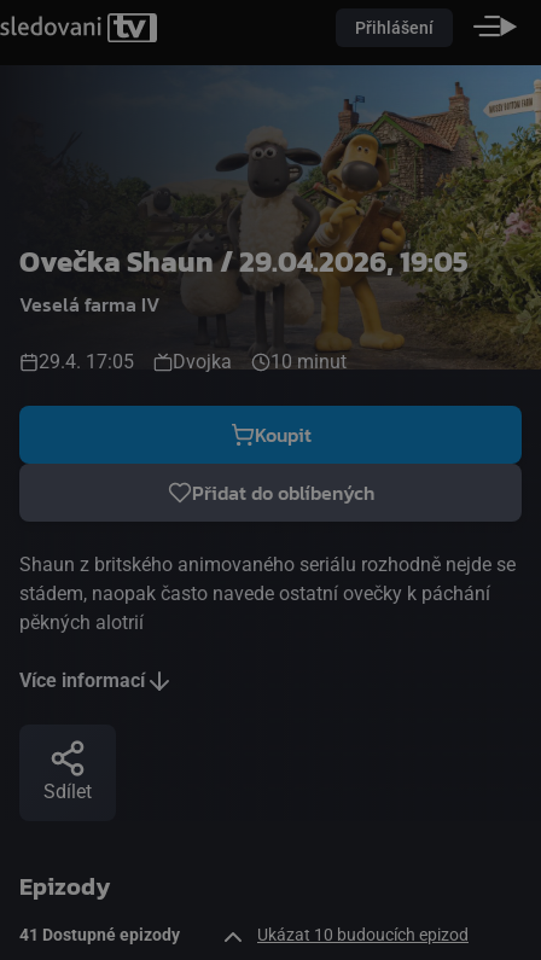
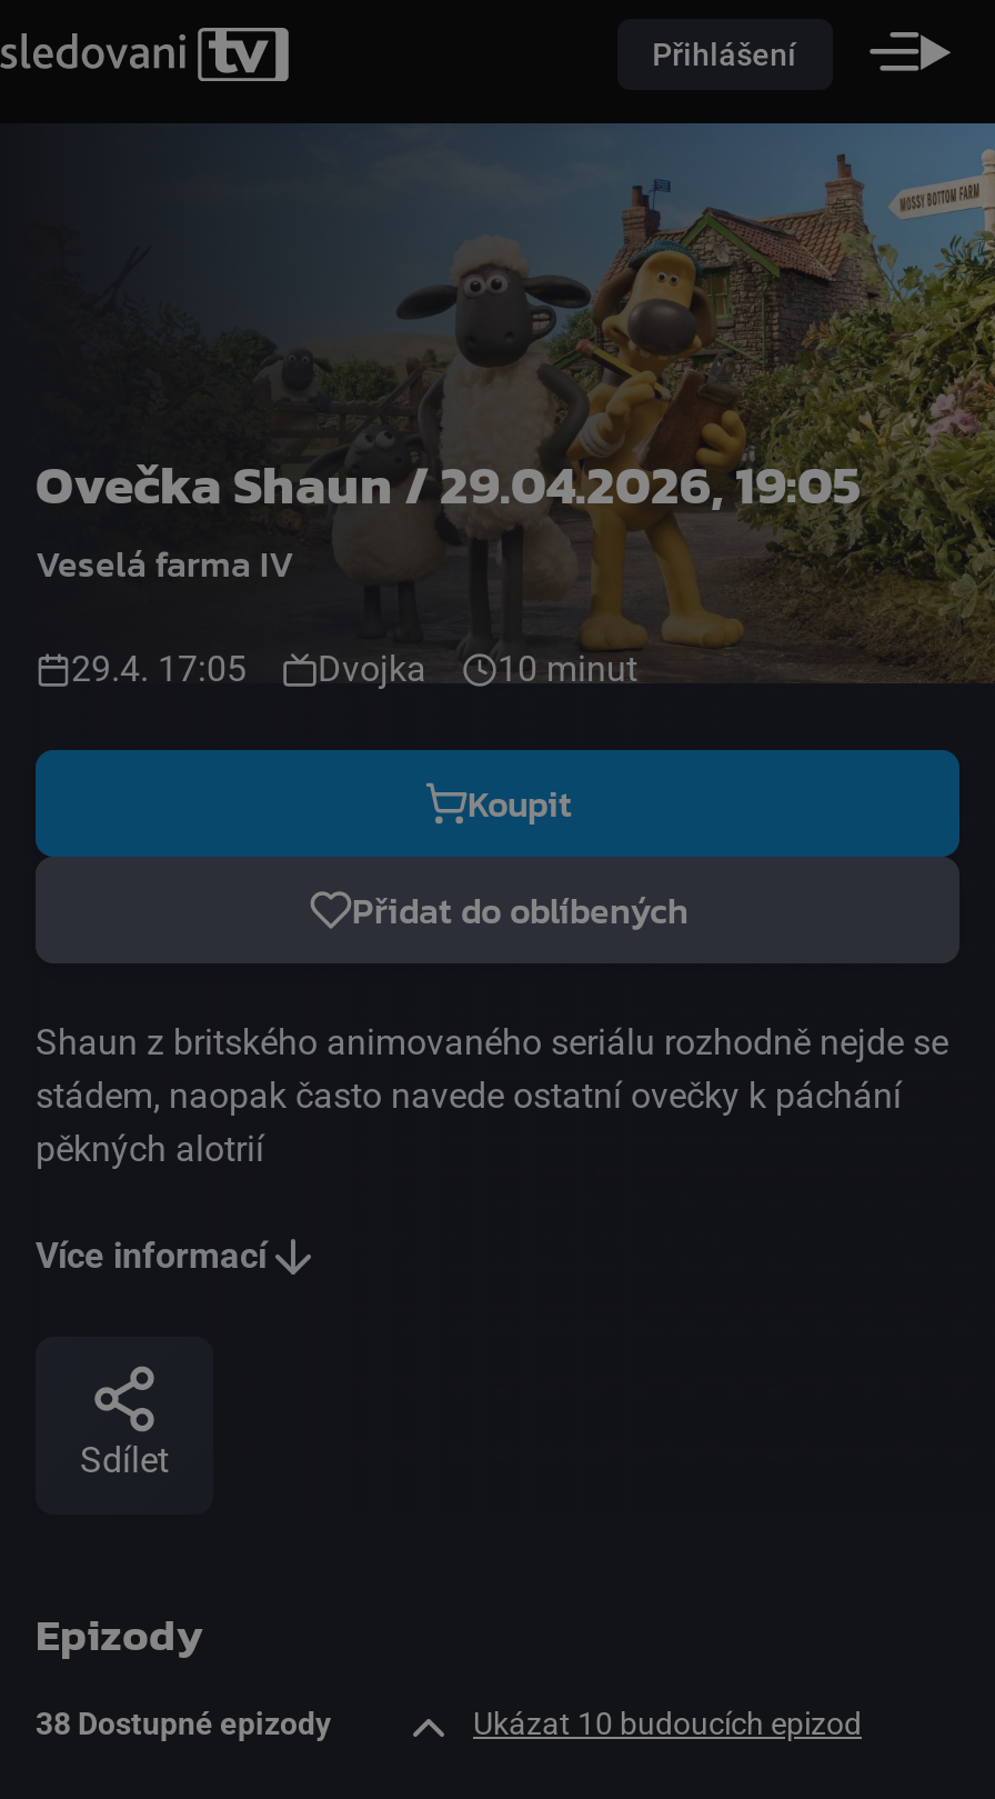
- 41 Dostupné epizody
+ 38 Dostupné epizody
